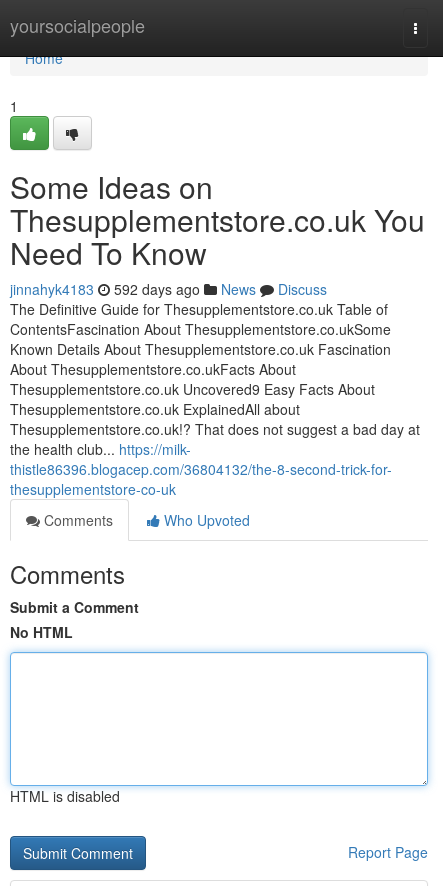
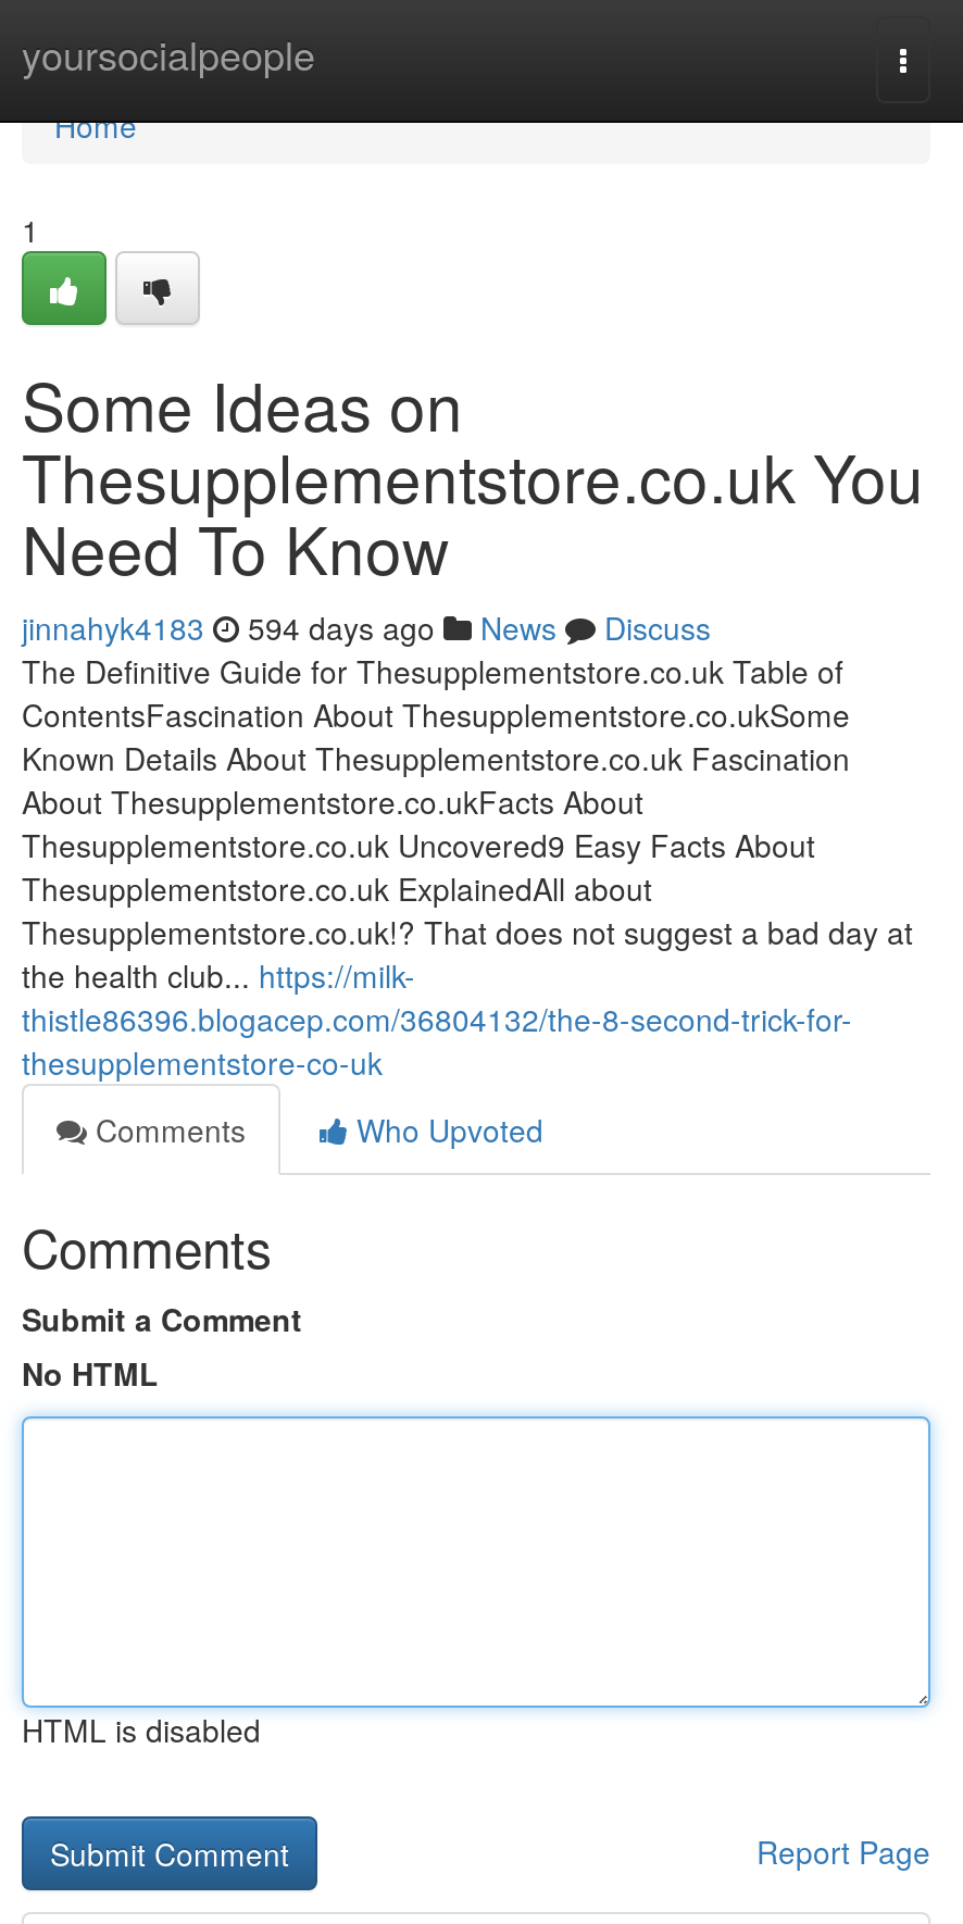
- jinnahyk4183 592 days ago News Discuss
+ jinnahyk4183 594 days ago News Discuss
